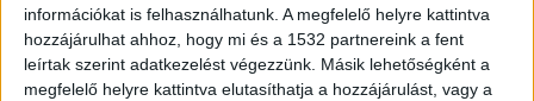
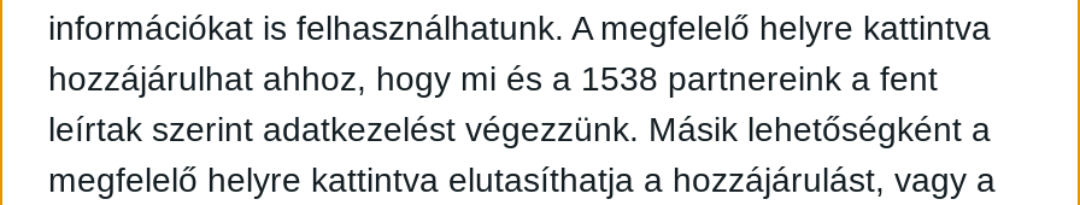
- hozzájárulhat ahhoz, hogy mi és a 1532 partnereink a fent
+ hozzájárulhat ahhoz, hogy mi és a 1538 partnereink a fent
